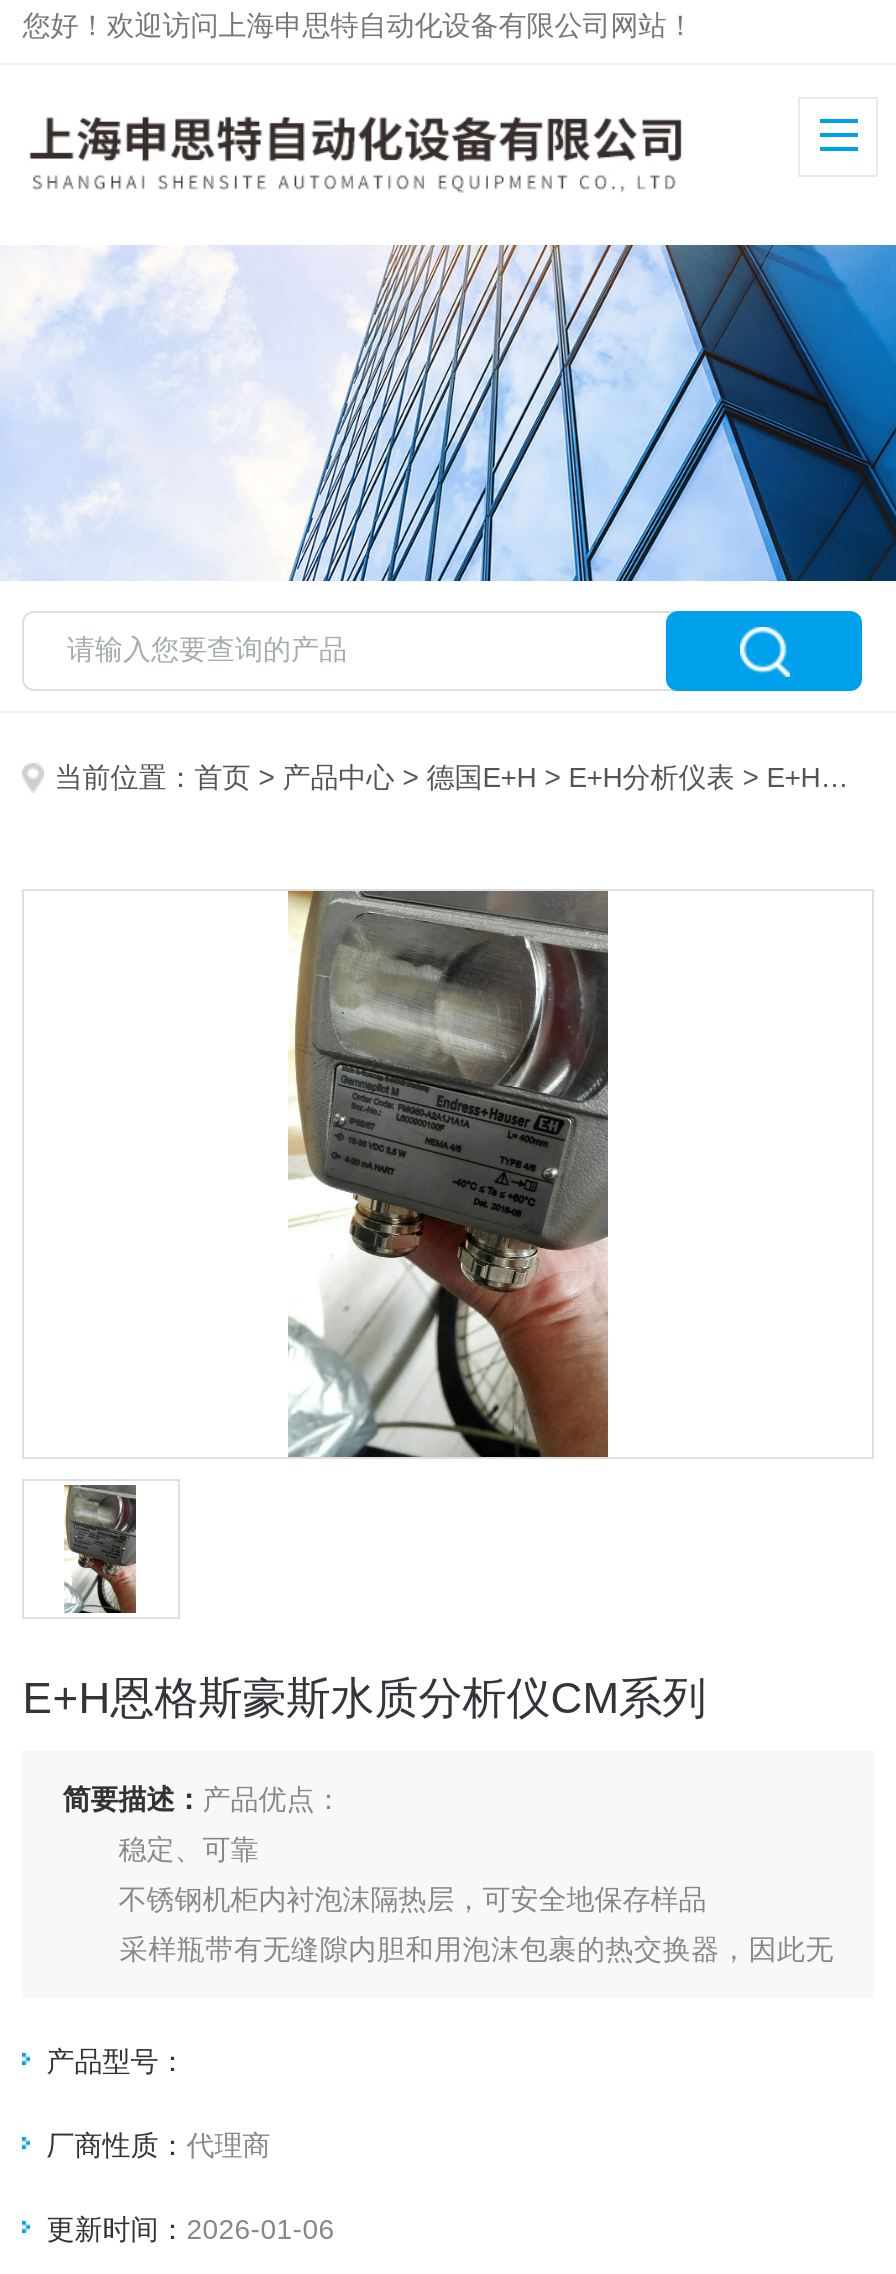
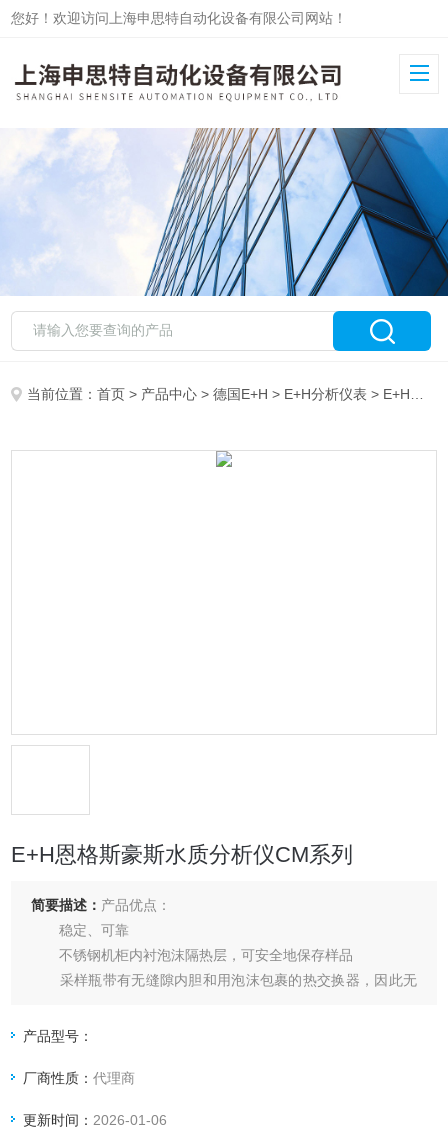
- [image]

- [image]
